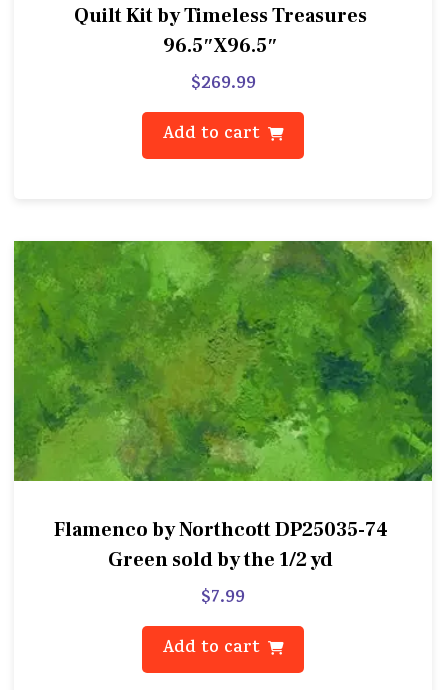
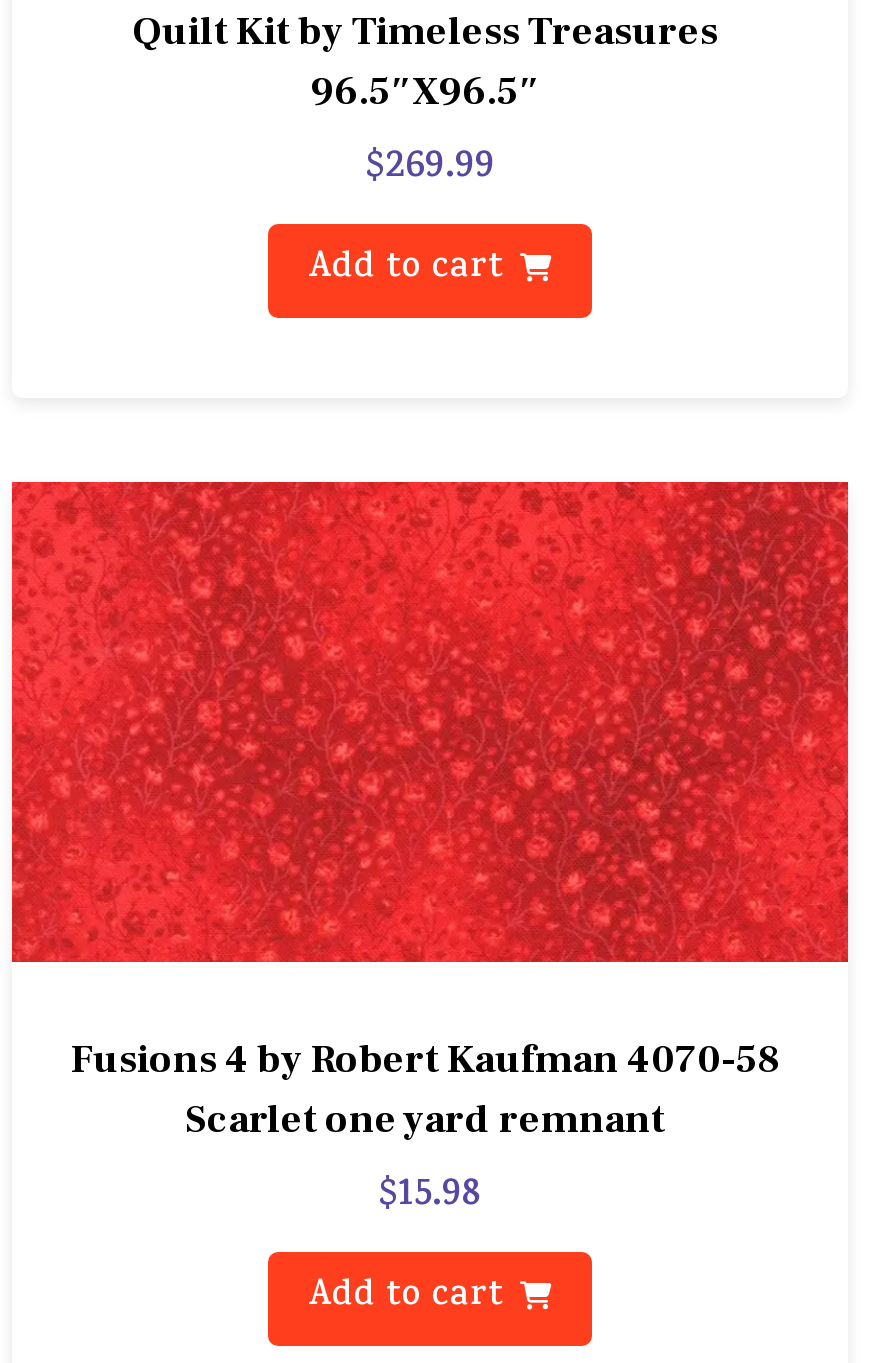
- [image]
- Flamenco by Northcott DP25035-74
- Green sold by the 1/2 yd
- $7.99
+ [image]
+ Fusions 4 by Robert Kaufman 4070-58
+ Scarlet one yard remnant
+ $15.98
